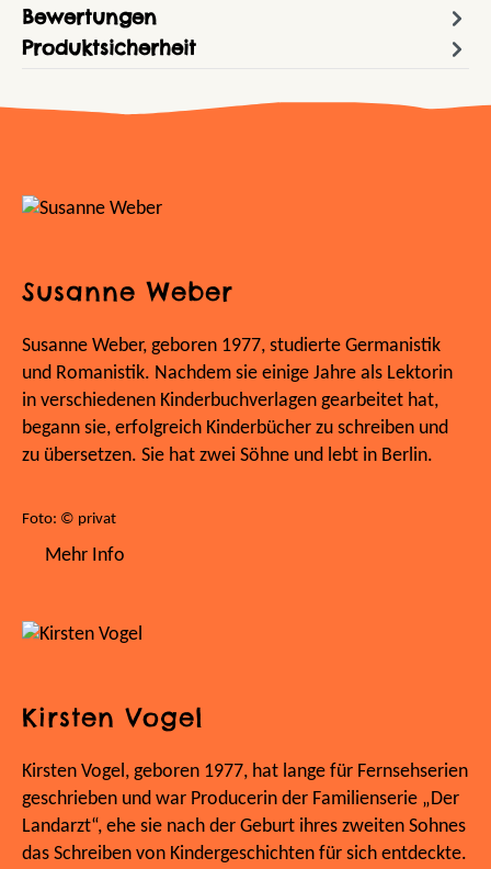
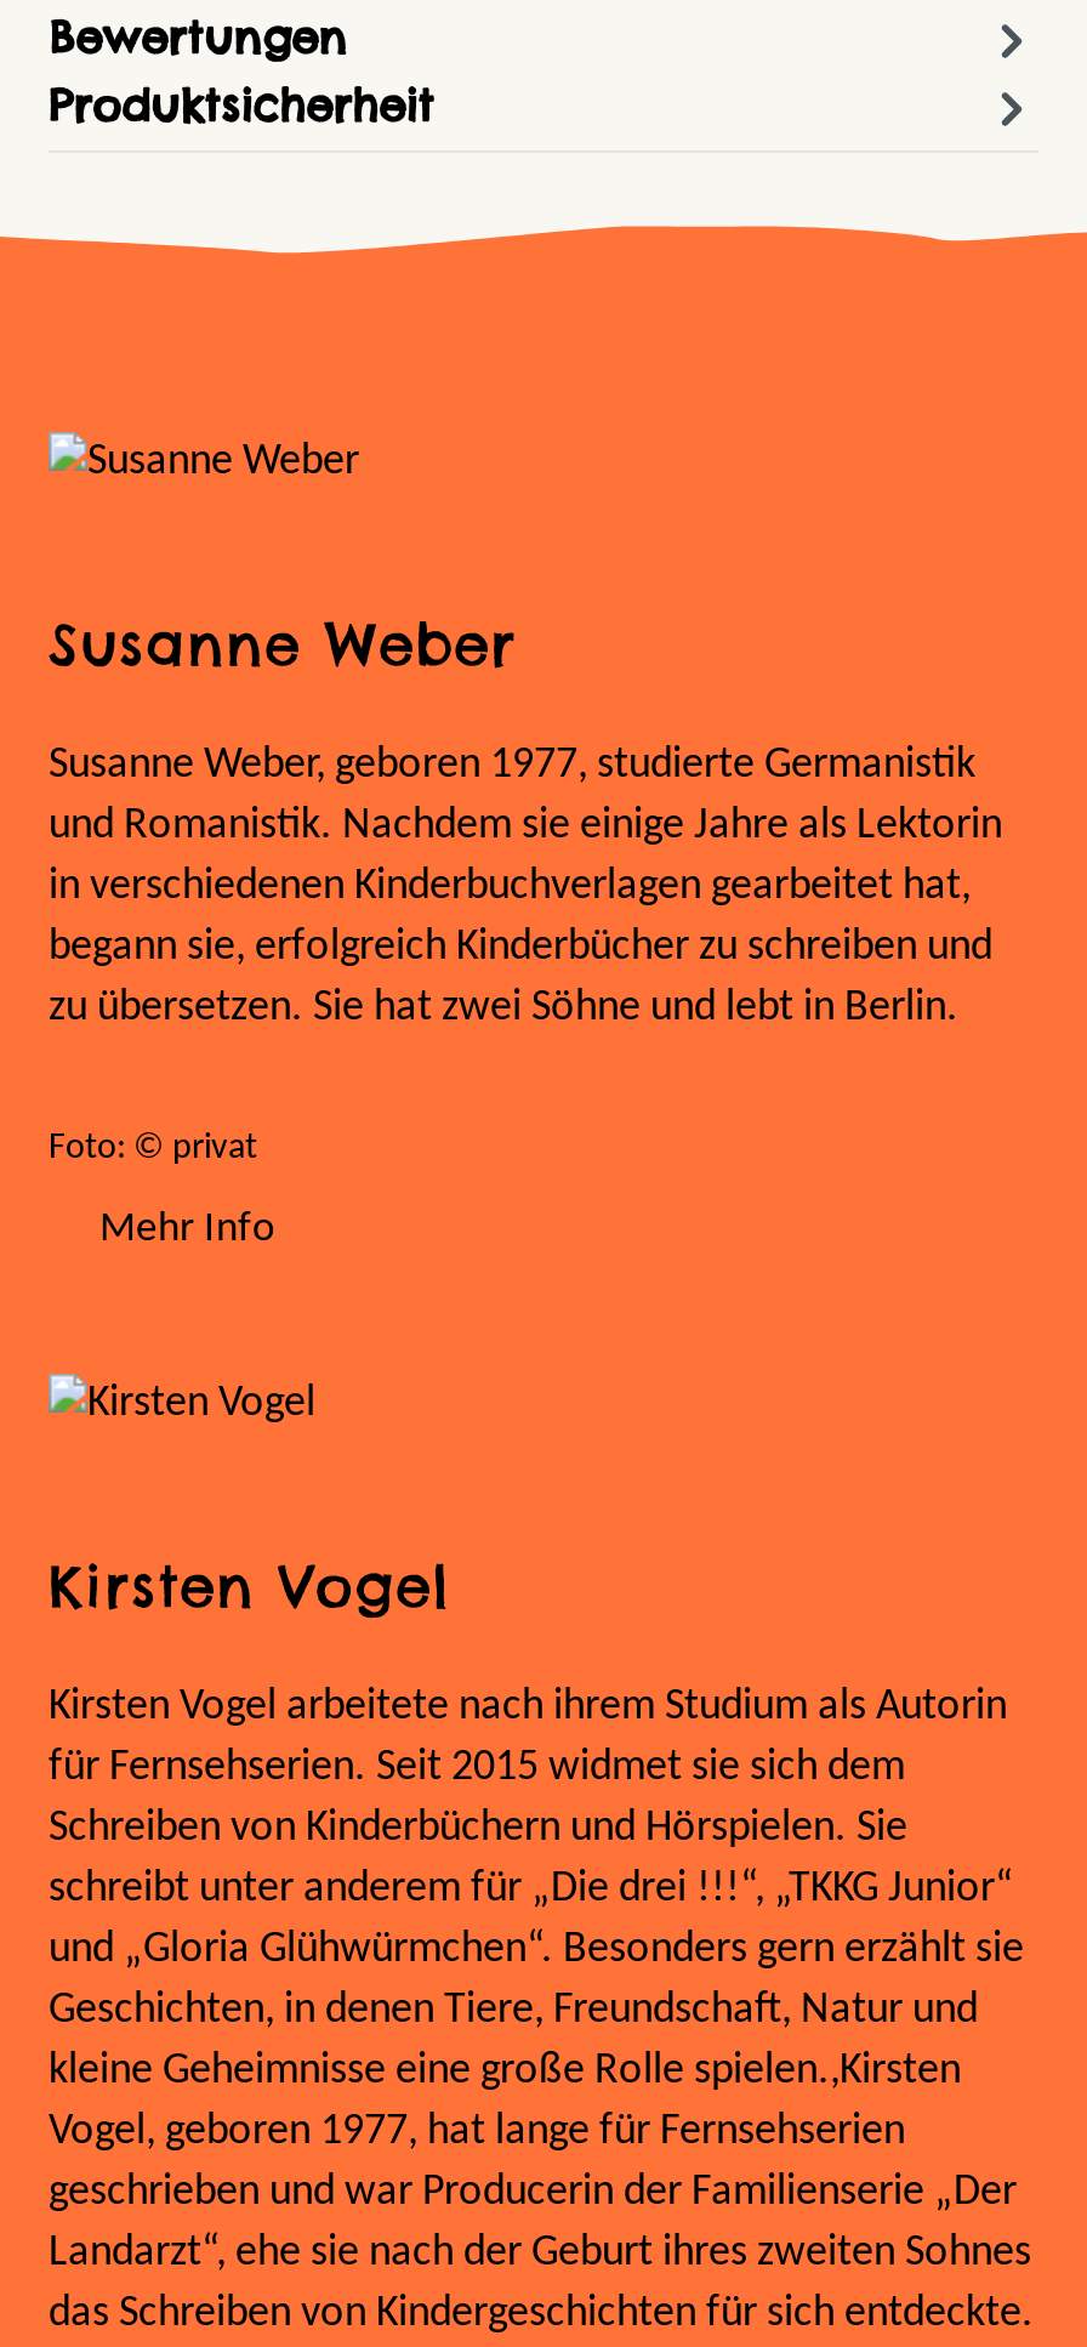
- Kirsten Vogel, geboren 1977, hat lange für Fernsehserien
+ Kirsten Vogel arbeitete nach ihrem Studium als Autorin
+ für Fernsehserien. Seit 2015 widmet sie sich dem
+ Schreiben von Kinderbüchern und Hörspielen. Sie
+ schreibt unter anderem für „Die drei !!!“, „TKKG Junior“
+ und „Gloria Glühwürmchen“. Besonders gern erzählt sie
+ Geschichten, in denen Tiere, Freundschaft, Natur und
+ kleine Geheimnisse eine große Rolle spielen.,Kirsten
+ Vogel, geboren 1977, hat lange für Fernsehserien
